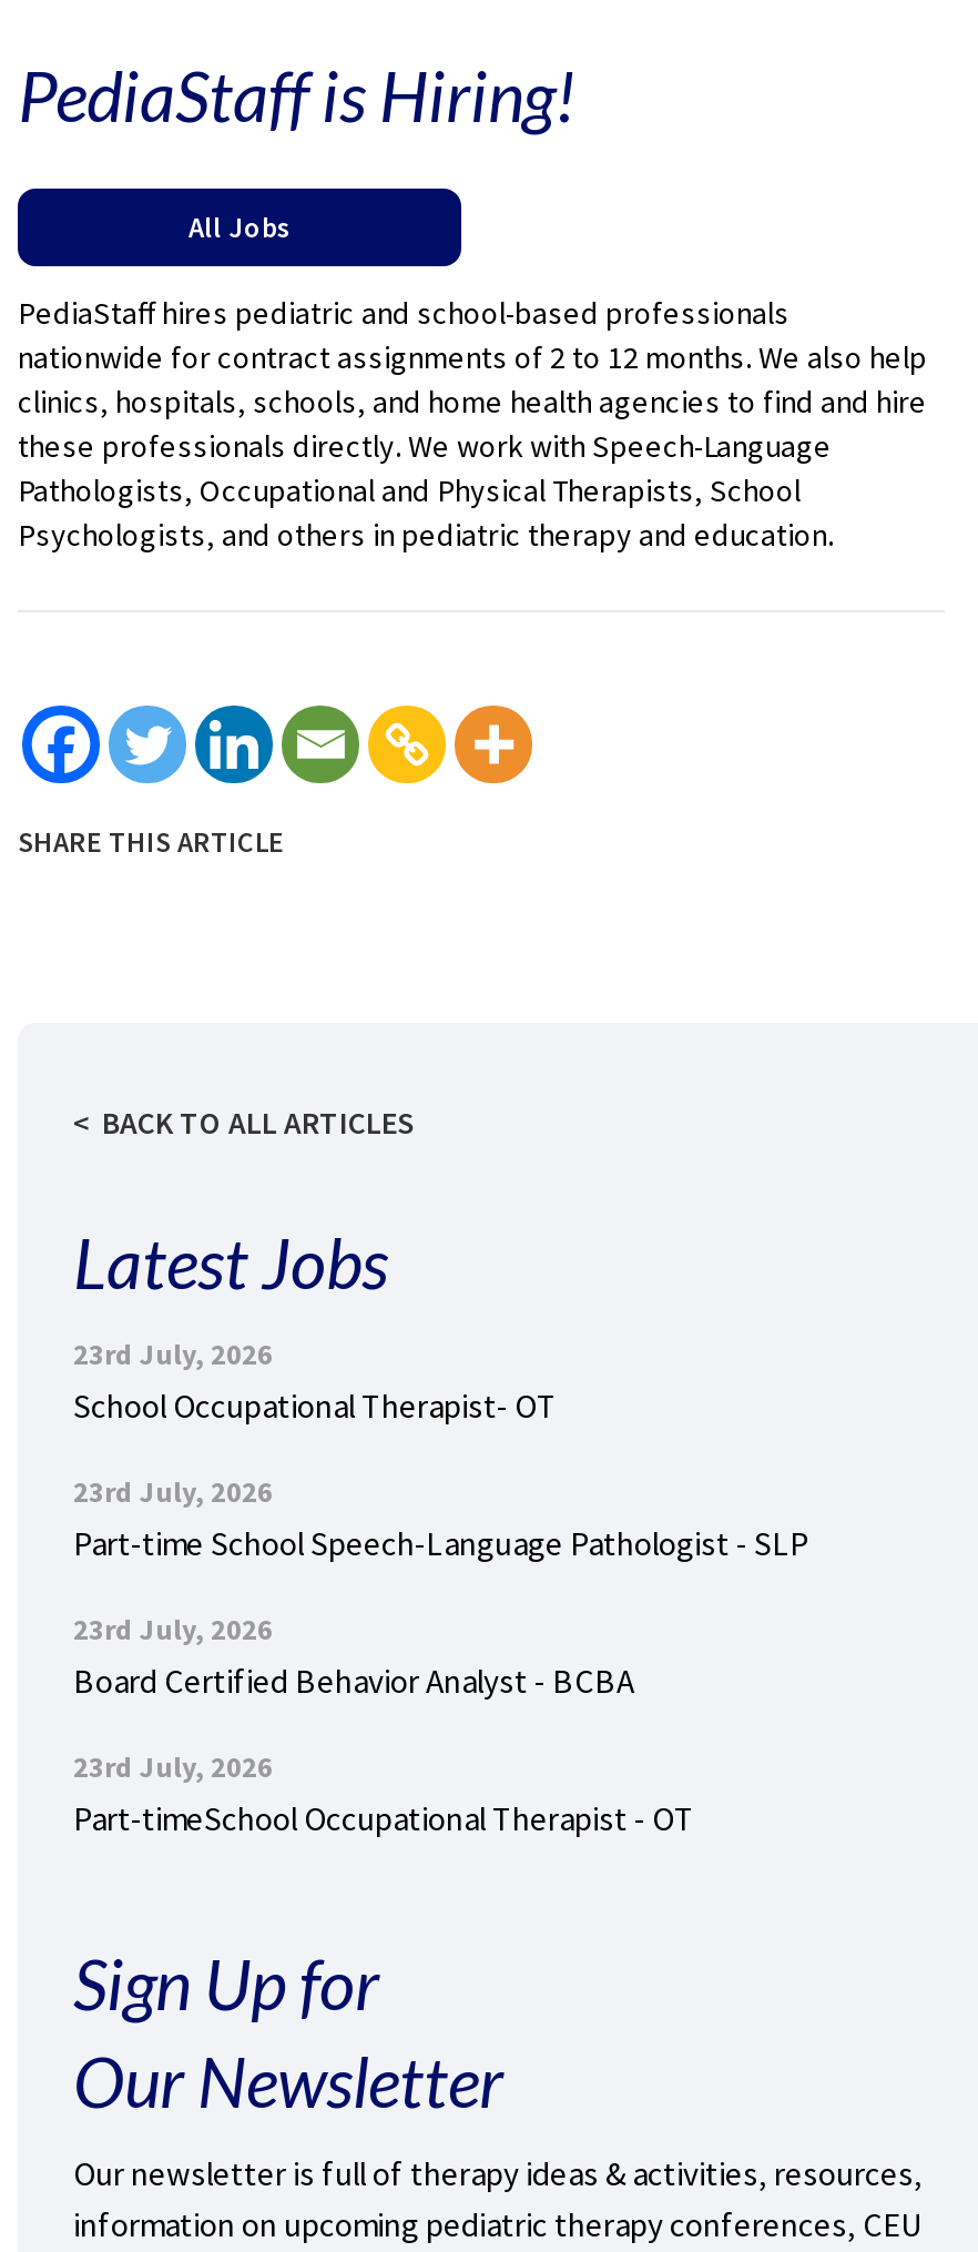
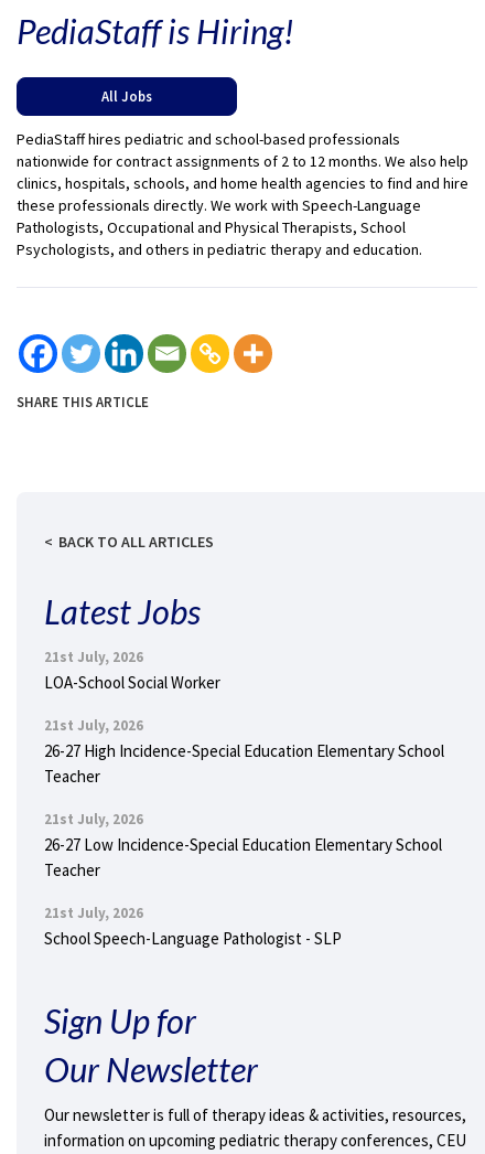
- 23rd July, 2026
- School Occupational Therapist- OT
+ 21st July, 2026
+ LOA-School Social Worker

- 23rd July, 2026
- Part-time School Speech-Language Pathologist - SLP
+ 21st July, 2026
+ 26-27 High Incidence-Special Education Elementary School
+ Teacher

- 23rd July, 2026
- Board Certified Behavior Analyst - BCBA
+ 21st July, 2026
+ 26-27 Low Incidence-Special Education Elementary School
+ Teacher

- 23rd July, 2026
- Part-timeSchool Occupational Therapist - OT
+ 21st July, 2026
+ School Speech-Language Pathologist - SLP
